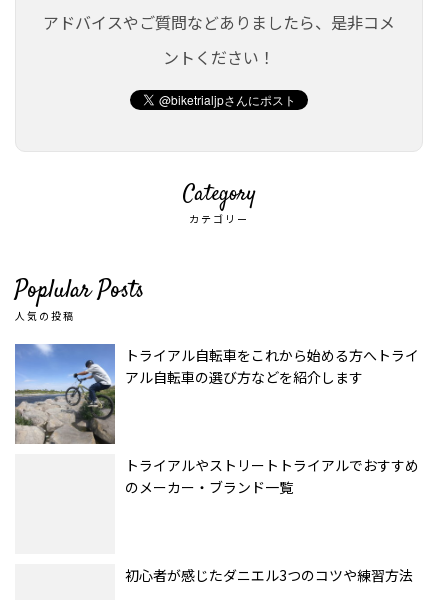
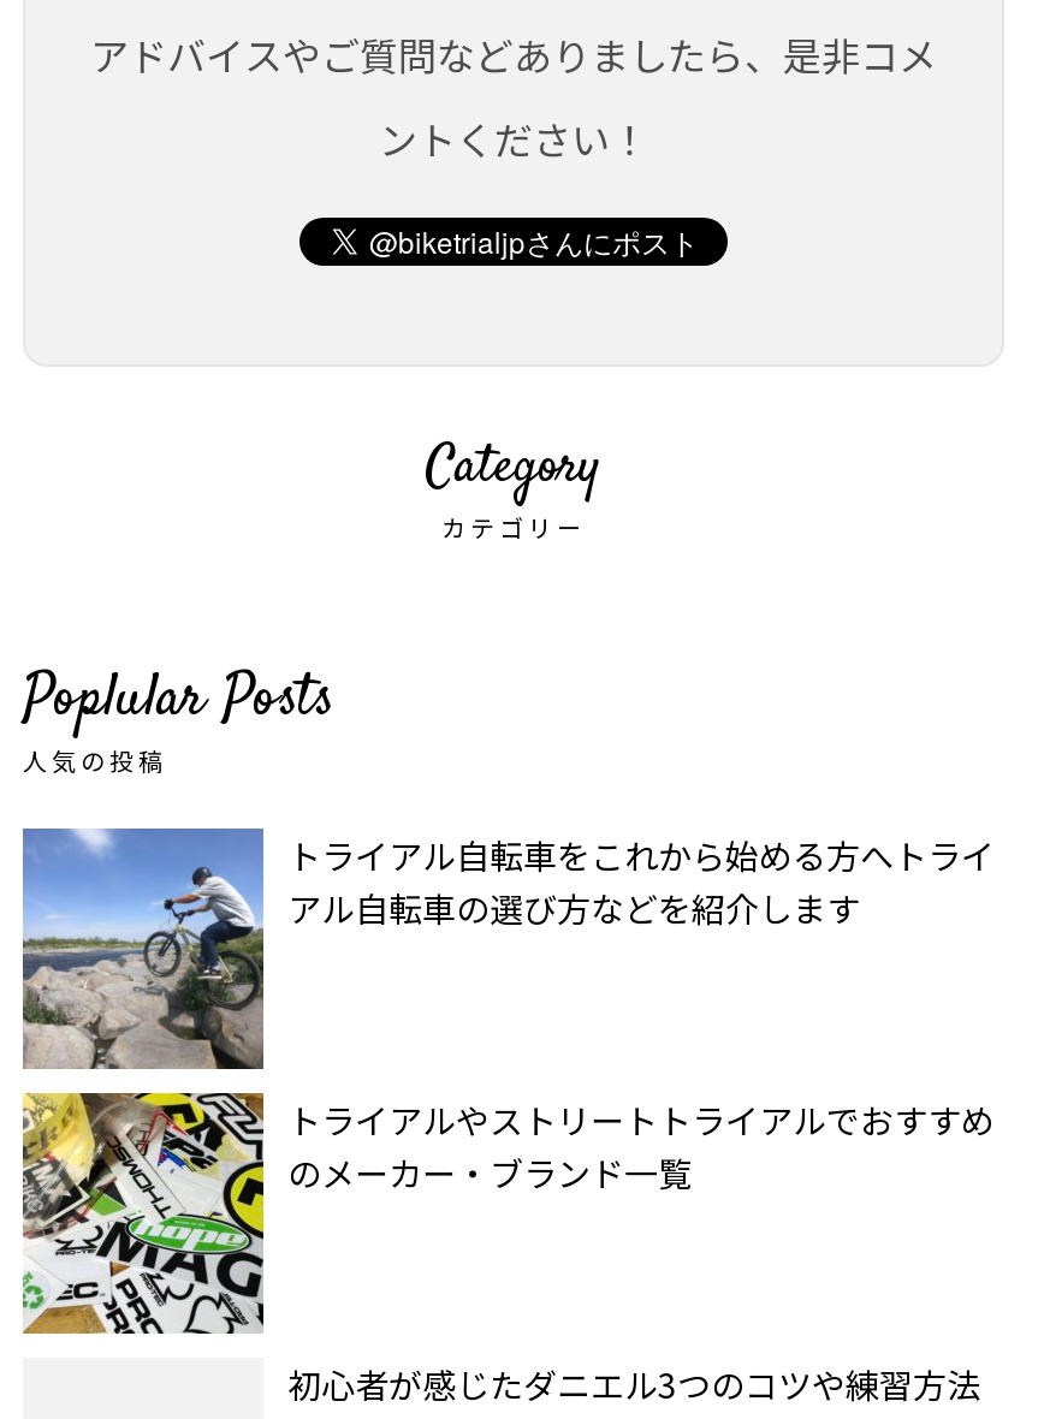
+ [image]
